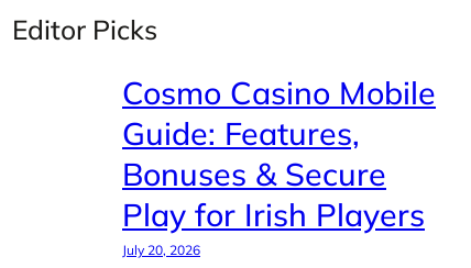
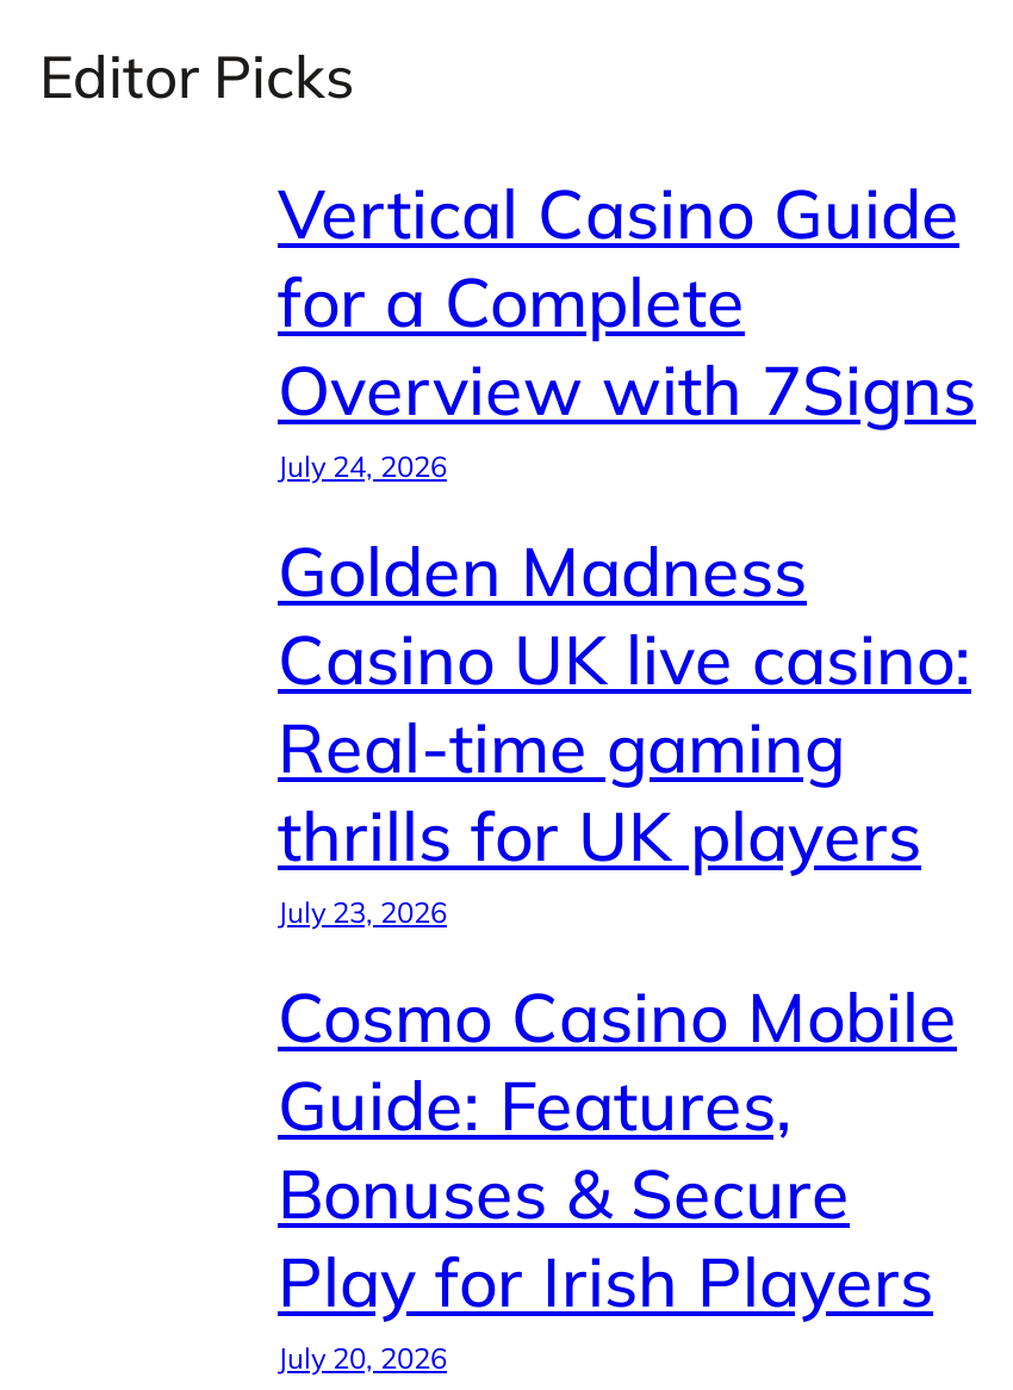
+ Vertical Casino Guide
+ for a Complete
+ Overview with 7Signs
+ July 24, 2026
+ Golden Madness
+ Casino UK live casino:
+ Real-time gaming
+ thrills for UK players
+ July 23, 2026
